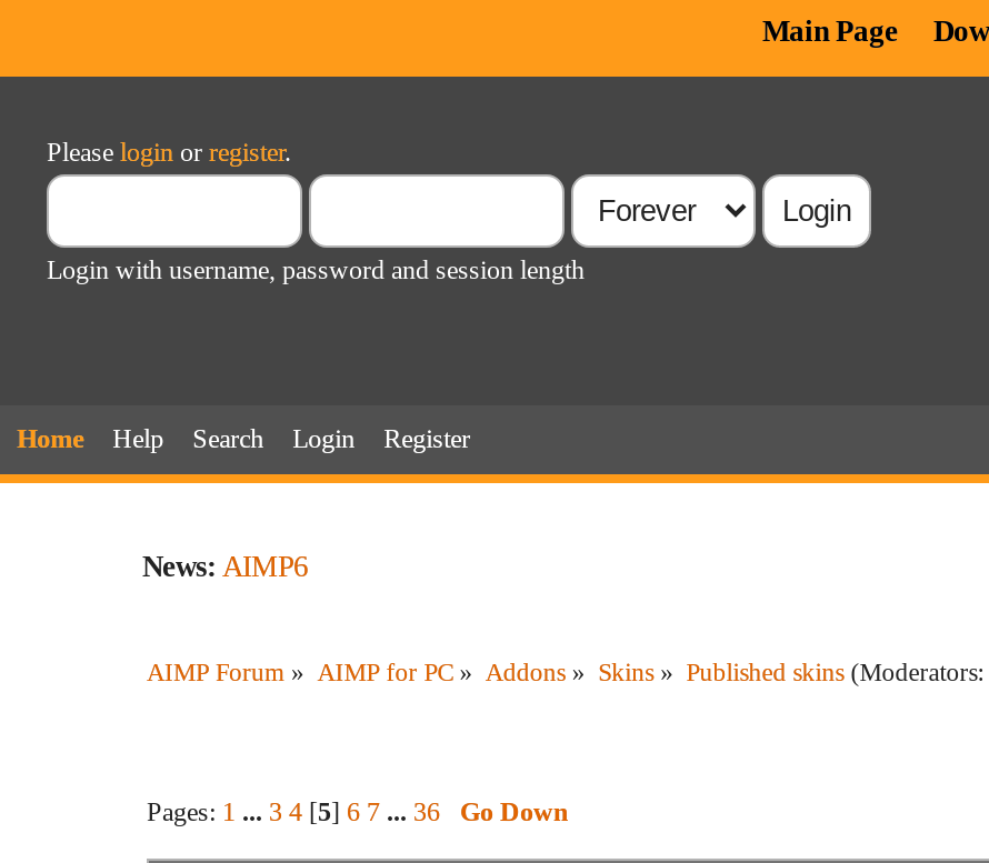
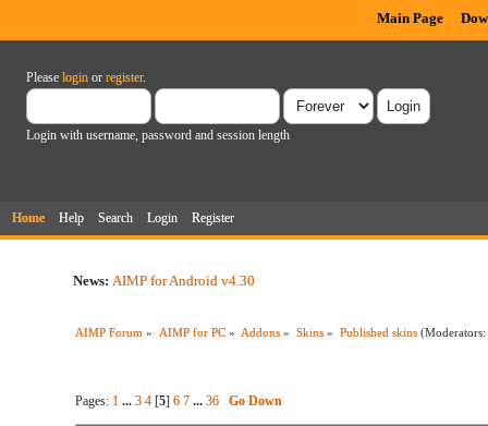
- News: AIMP6
+ News: AIMP for Android v4.30
